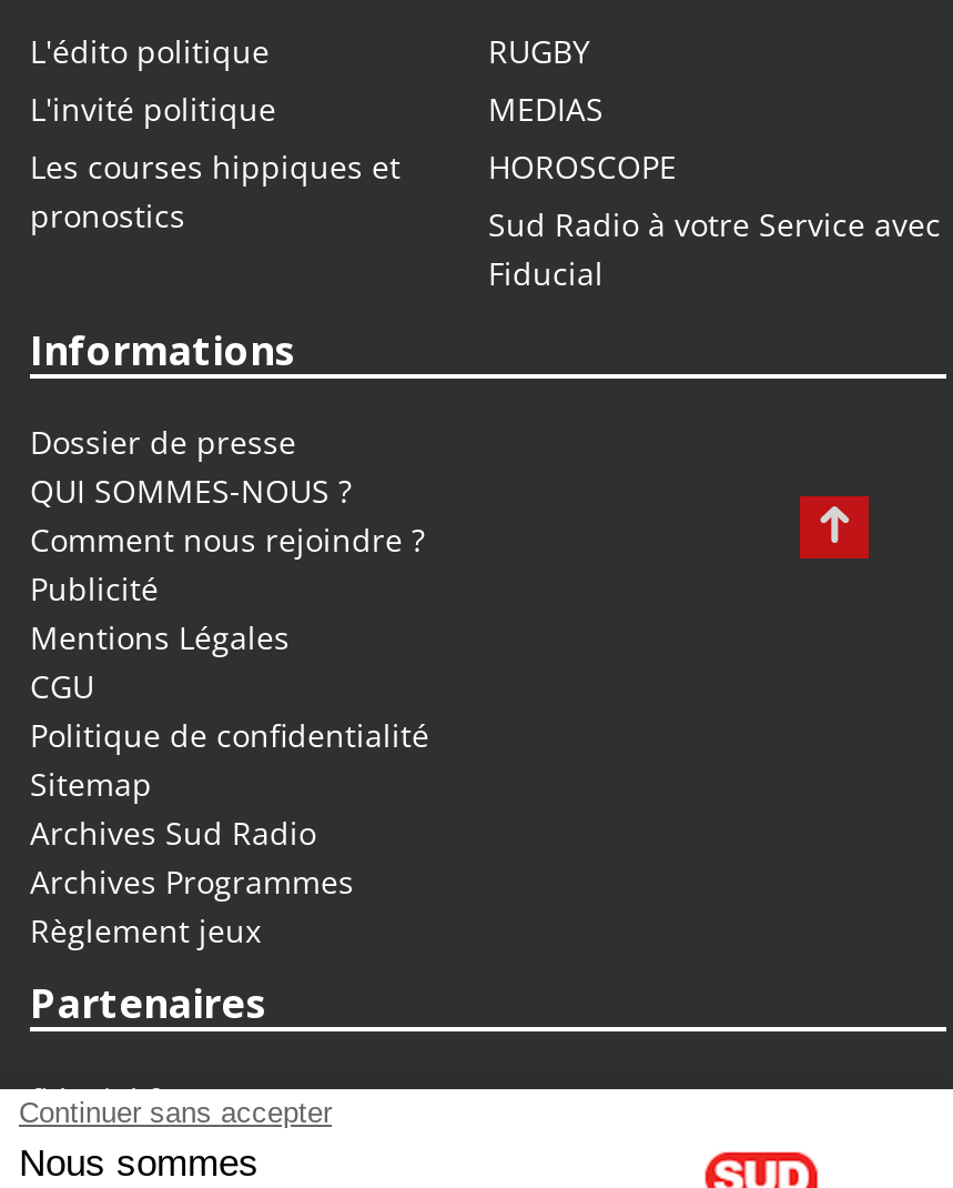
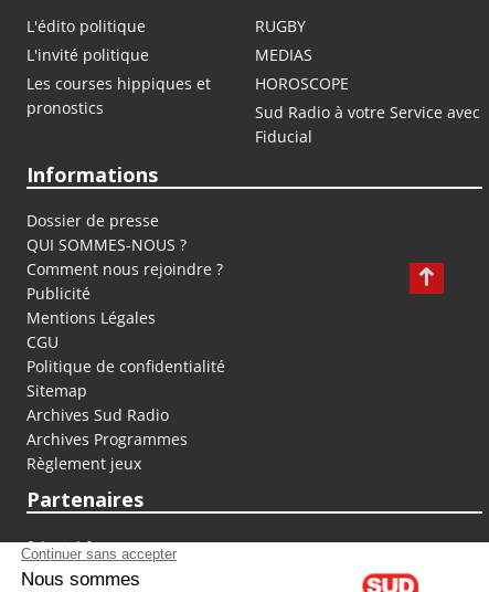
- [image]
+ [image]
